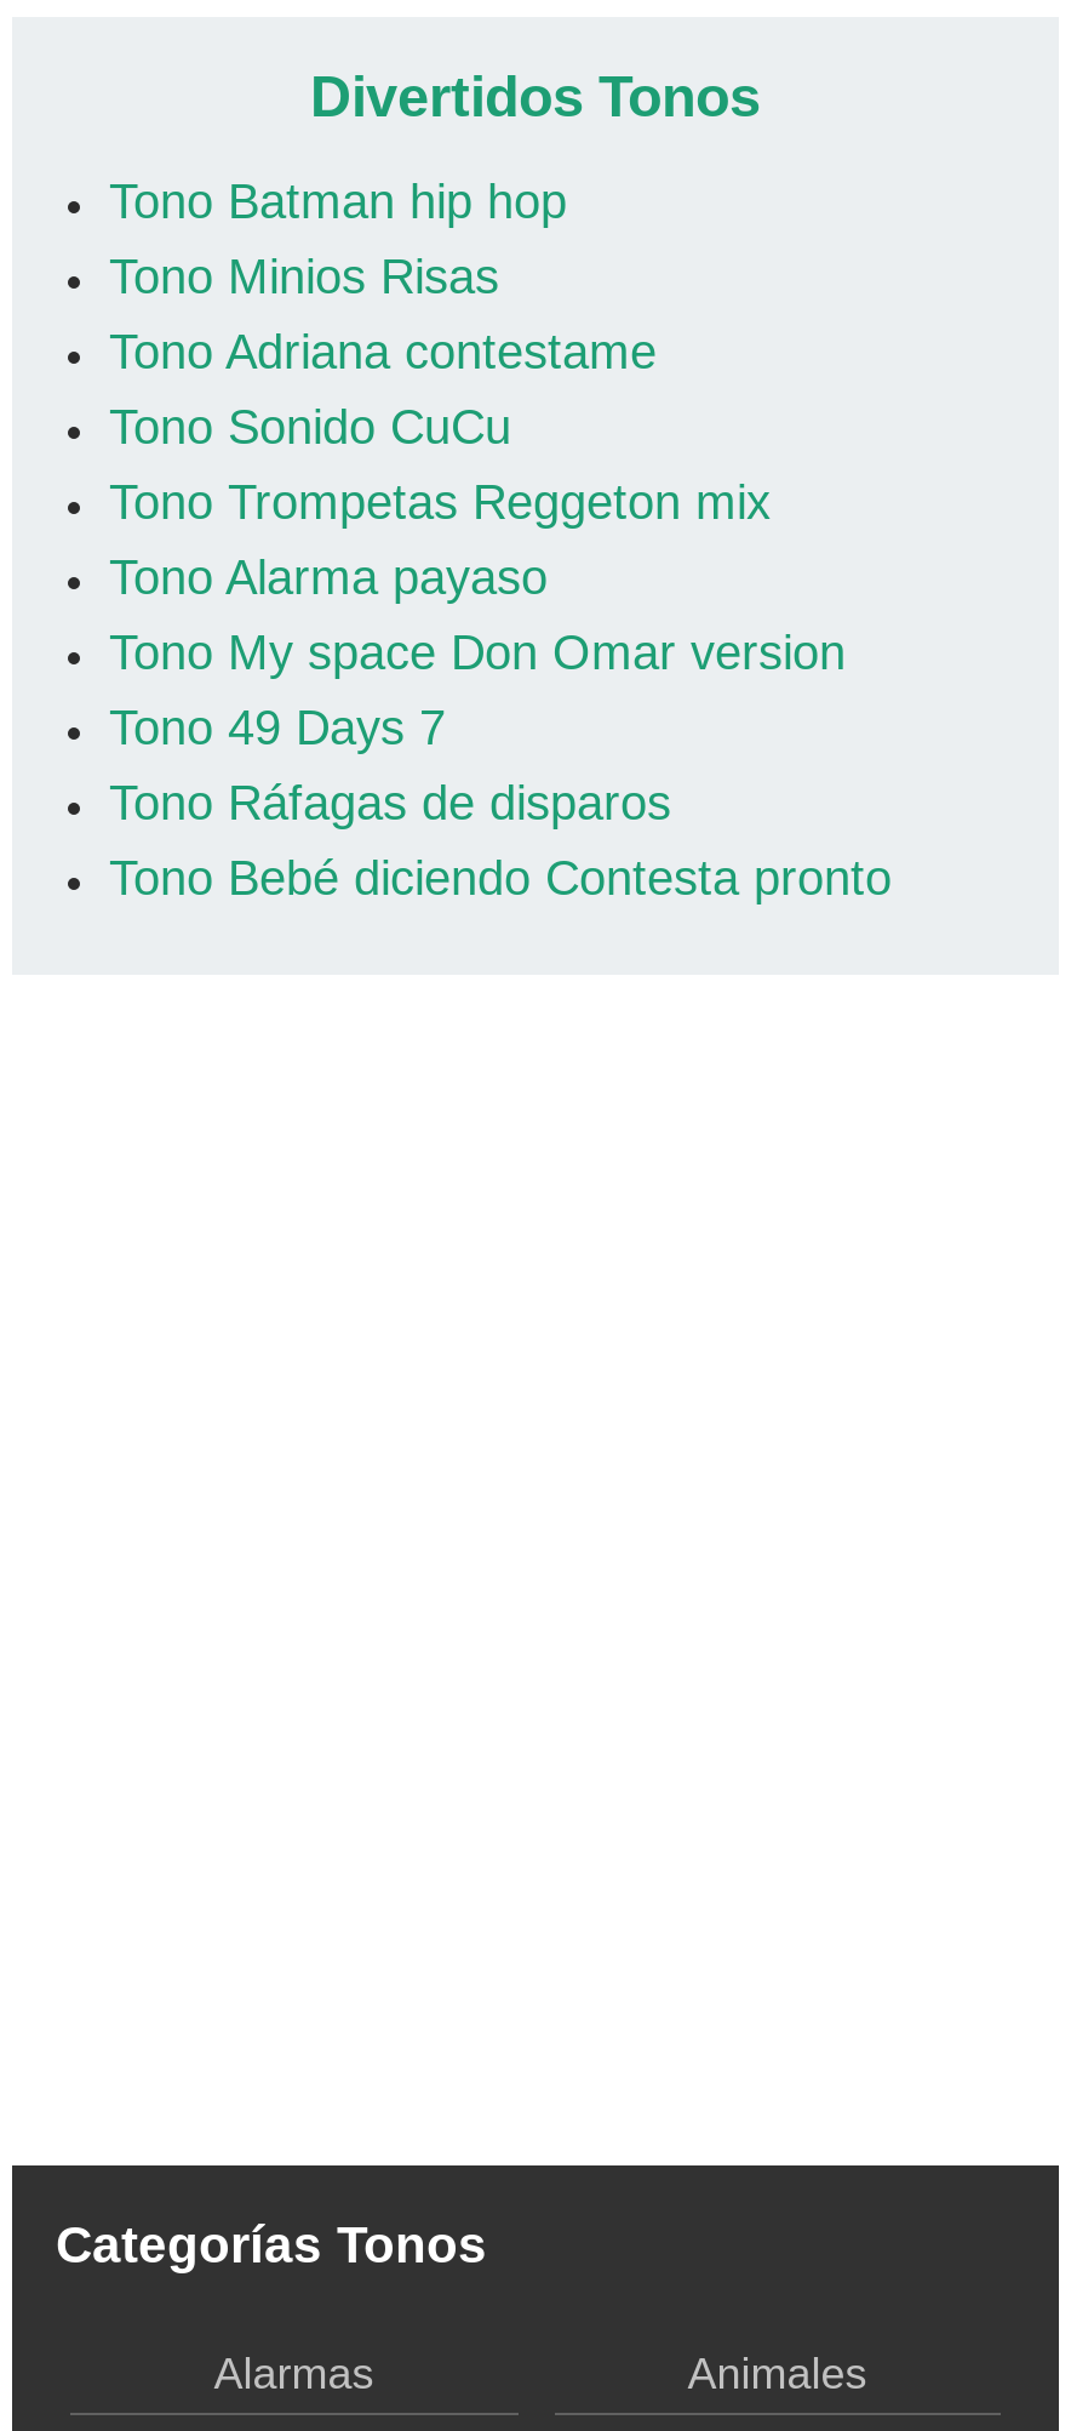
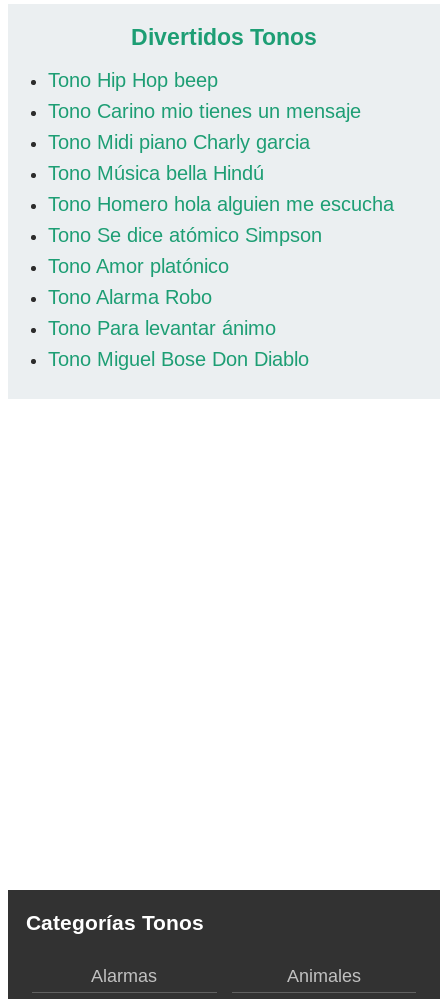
- Tono Batman hip hop
- Tono Minios Risas
- Tono Adriana contestame
- Tono Sonido CuCu
- Tono Trompetas Reggeton mix
- Tono Alarma payaso
- Tono My space Don Omar version
- Tono 49 Days 7
- Tono Ráfagas de disparos
- Tono Bebé diciendo Contesta pronto
+ Tono Hip Hop beep
+ Tono Carino mio tienes un mensaje
+ Tono Midi piano Charly garcia
+ Tono Música bella Hindú
+ Tono Homero hola alguien me escucha
+ Tono Se dice atómico Simpson
+ Tono Amor platónico
+ Tono Alarma Robo
+ Tono Para levantar ánimo
+ Tono Miguel Bose Don Diablo
